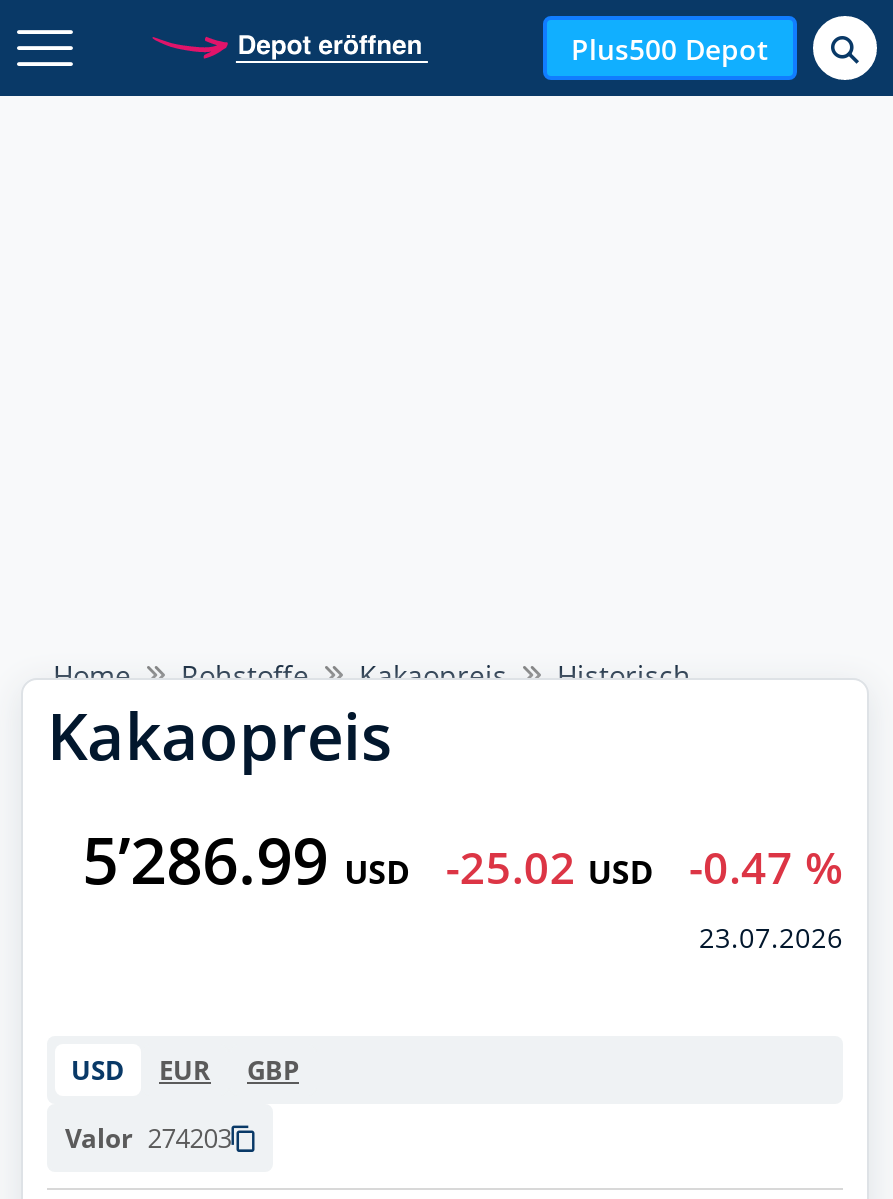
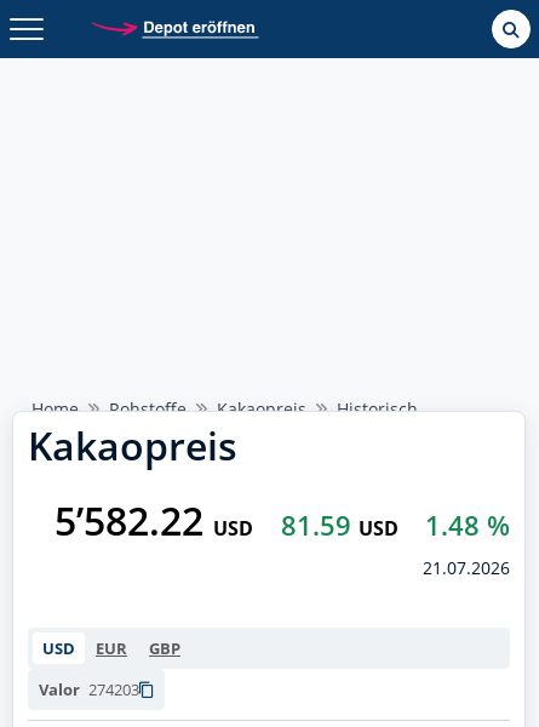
- Plus500 Depot

- 5’286.99 USD -25.02 USD -0.47 %
- 23.07.2026
+ 5’582.22 USD
+ 81.59 USD
+ 1.48 %
+ 21.07.2026
